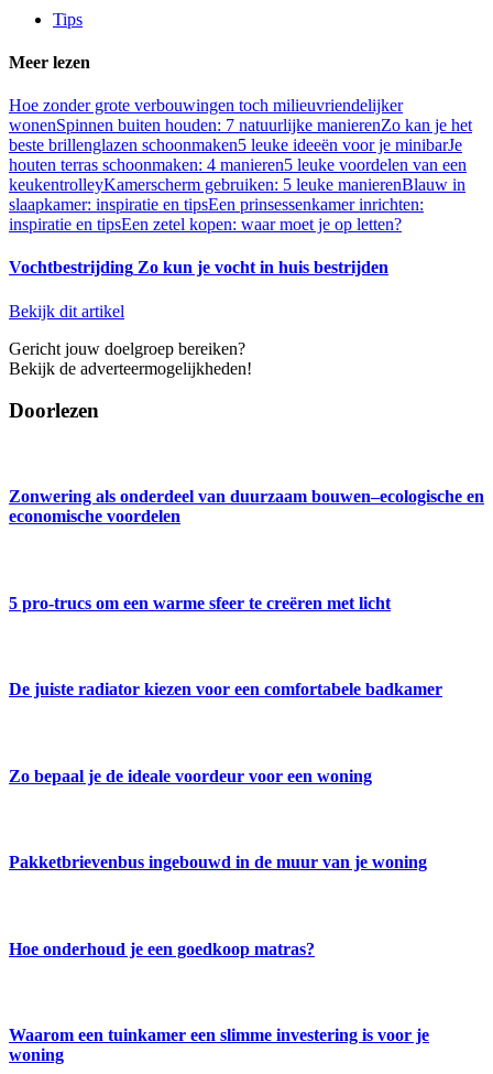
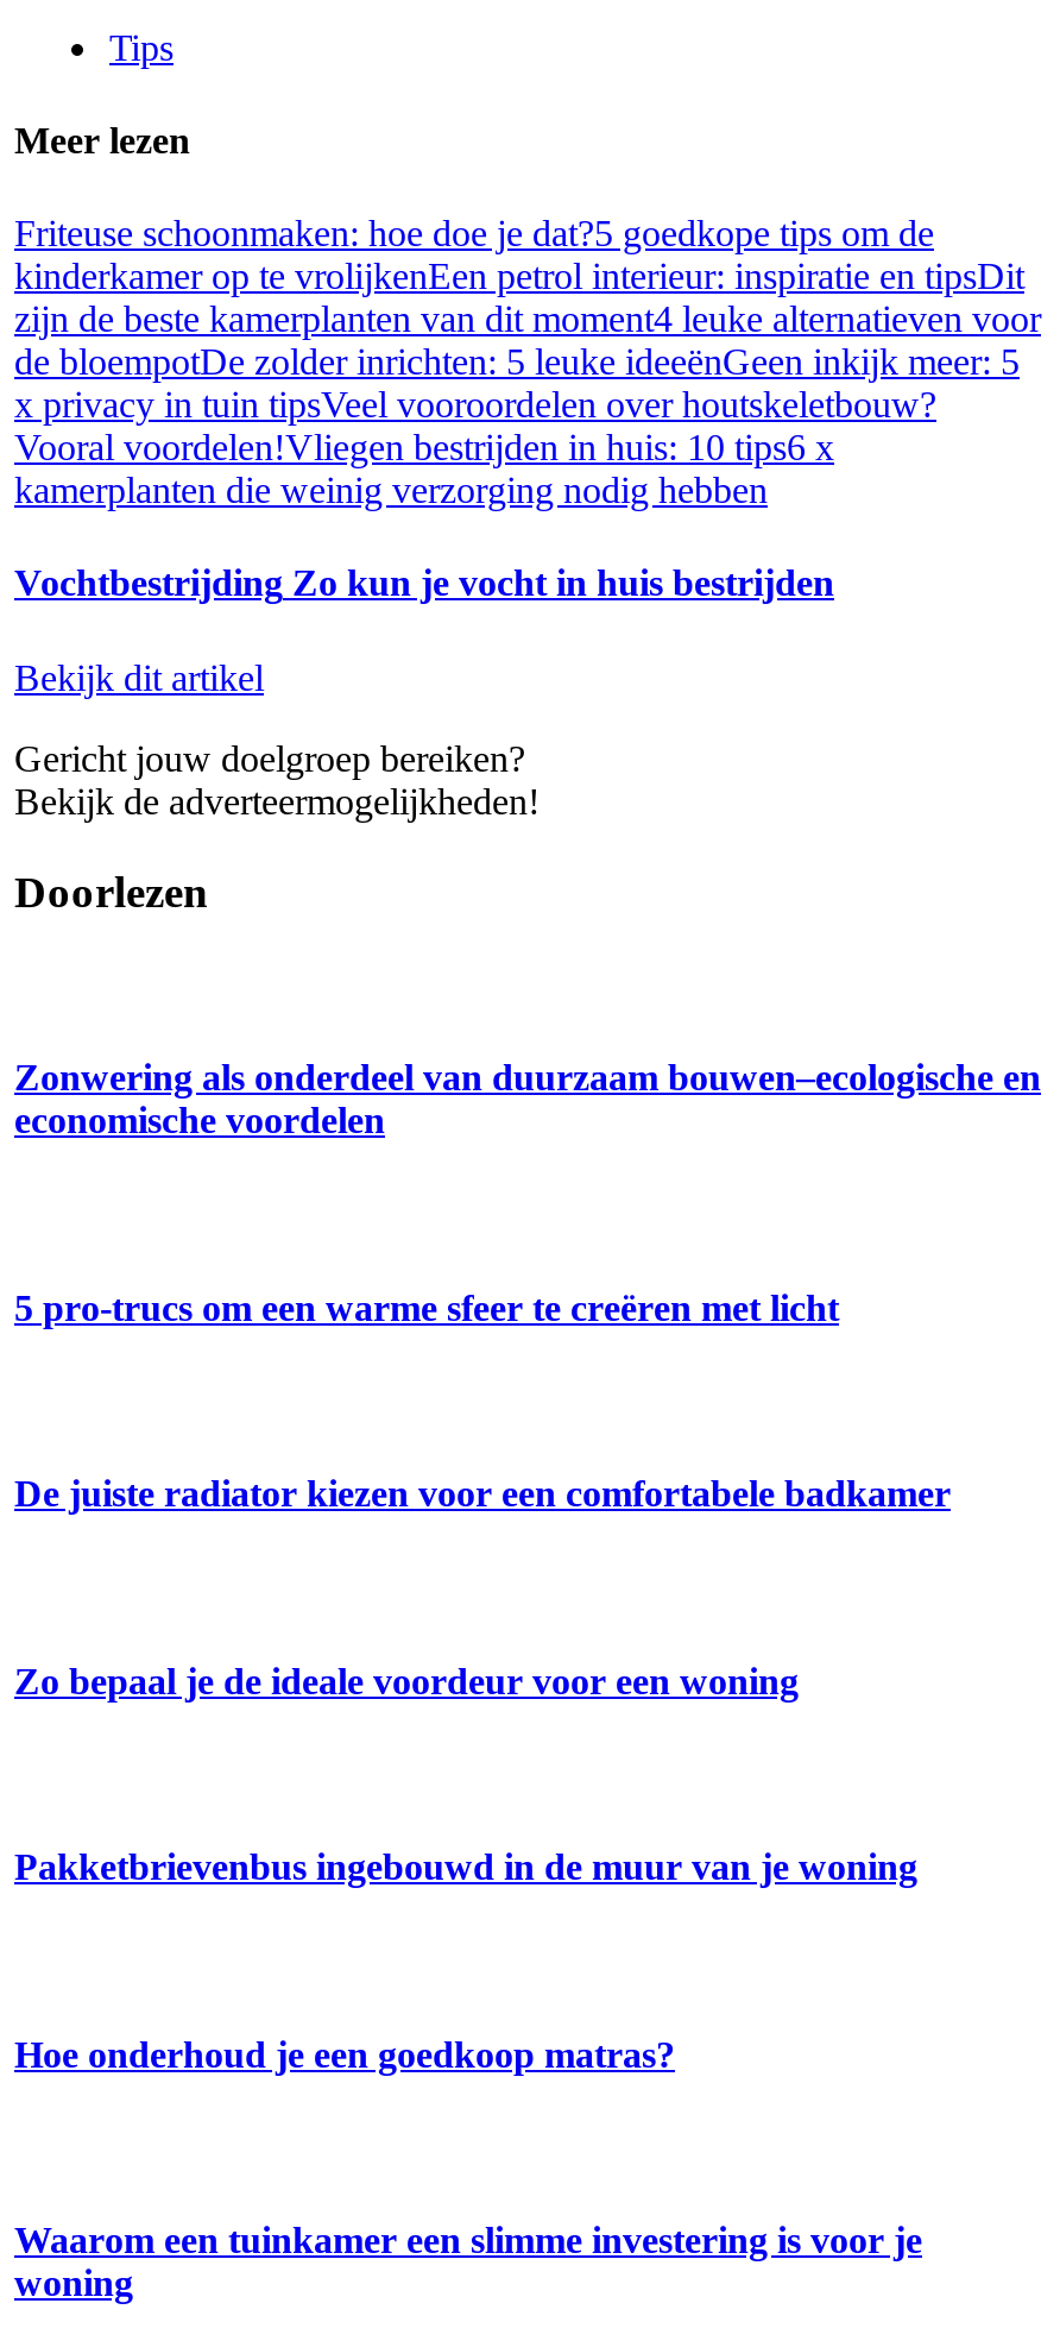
- Hoe zonder grote verbouwingen toch milieuvriendelijker
- wonenSpinnen buiten houden: 7 natuurlijke manierenZo kan je het
- beste brillenglazen schoonmaken5 leuke ideeën voor je minibarJe
- houten terras schoonmaken: 4 manieren5 leuke voordelen van een
- keukentrolleyKamerscherm gebruiken: 5 leuke manierenBlauw in
- slaapkamer: inspiratie en tipsEen prinsessenkamer inrichten:
- inspiratie en tipsEen zetel kopen: waar moet je op letten?
+ Friteuse schoonmaken: hoe doe je dat?5 goedkope tips om de
+ kinderkamer op te vrolijkenEen petrol interieur: inspiratie en tipsDit
+ zijn de beste kamerplanten van dit moment4 leuke alternatieven voor
+ de bloempotDe zolder inrichten: 5 leuke ideeënGeen inkijk meer: 5
+ x privacy in tuin tipsVeel vooroordelen over houtskeletbouw?
+ Vooral voordelen!Vliegen bestrijden in huis: 10 tips6 x
+ kamerplanten die weinig verzorging nodig hebben
